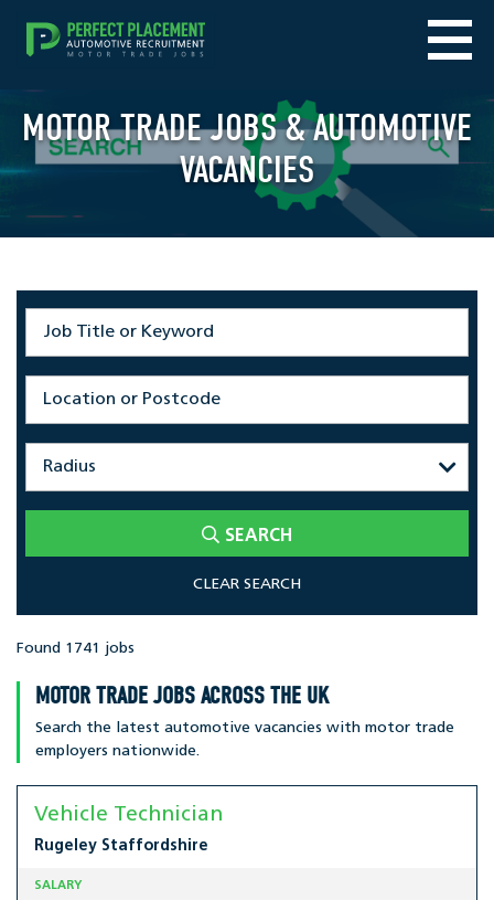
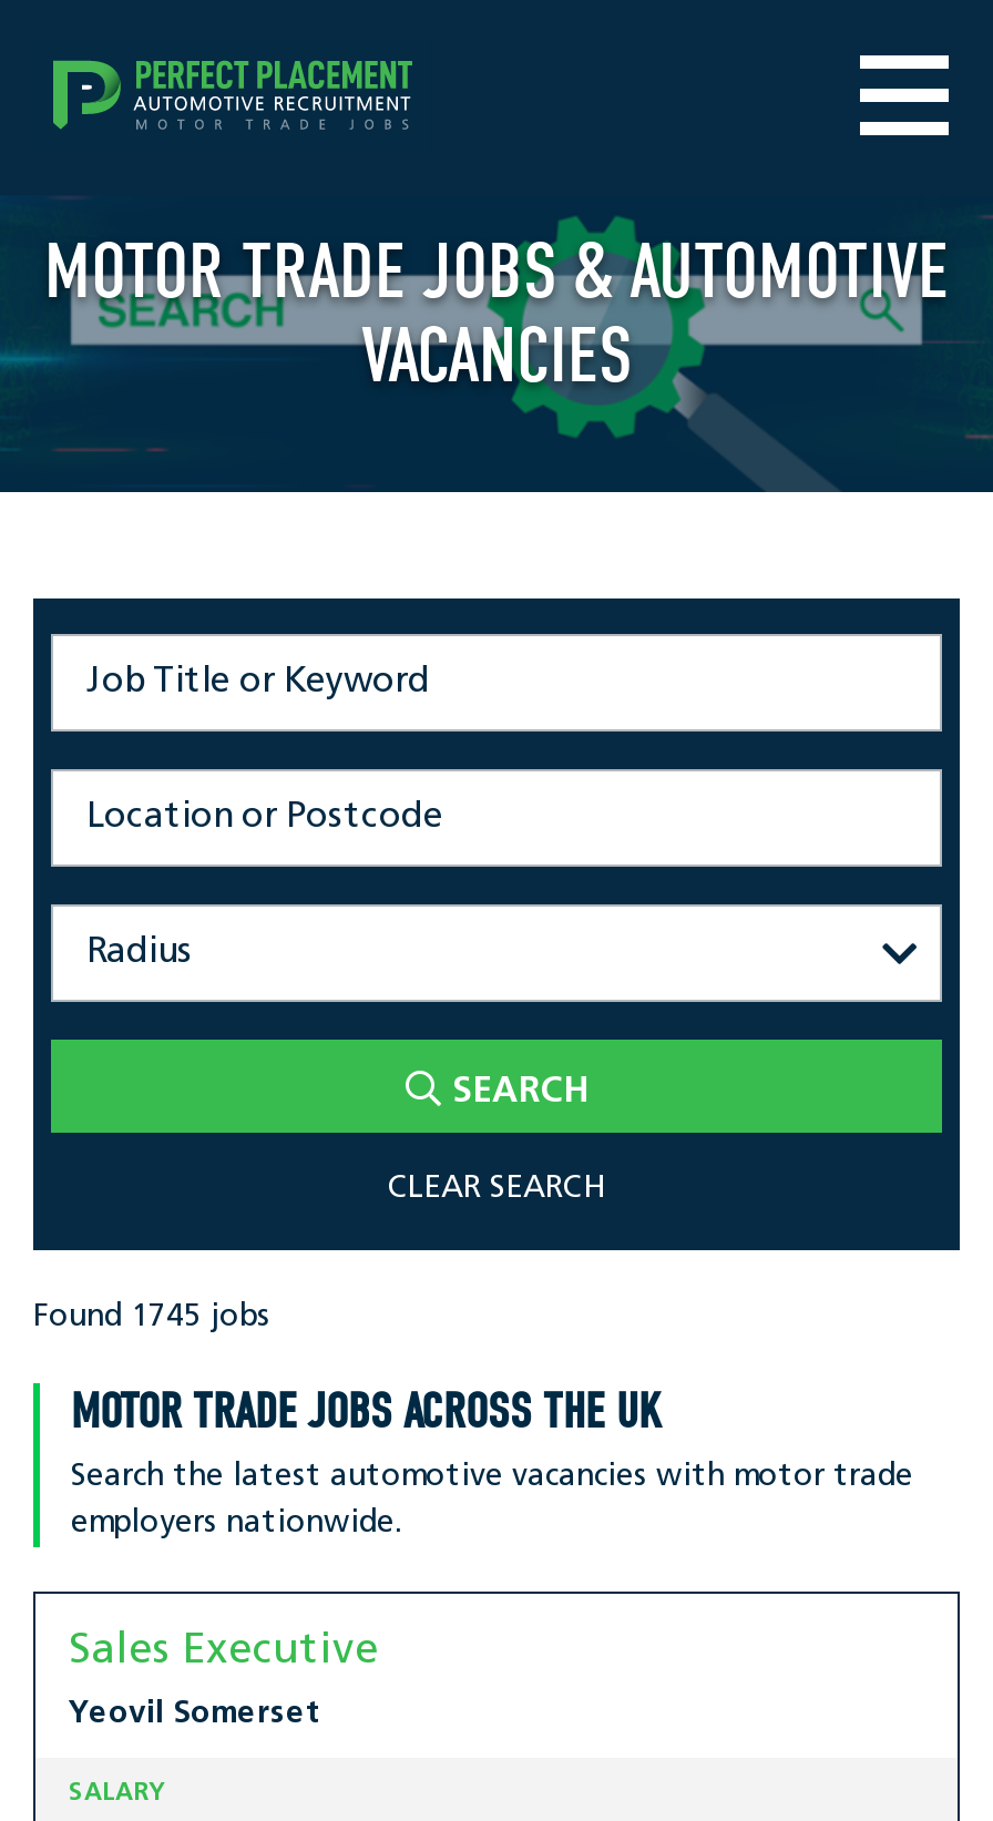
- Found 1741 jobs
+ Found 1745 jobs

- Vehicle Technician
+ Sales Executive

- Rugeley Staffordshire
+ Yeovil Somerset
